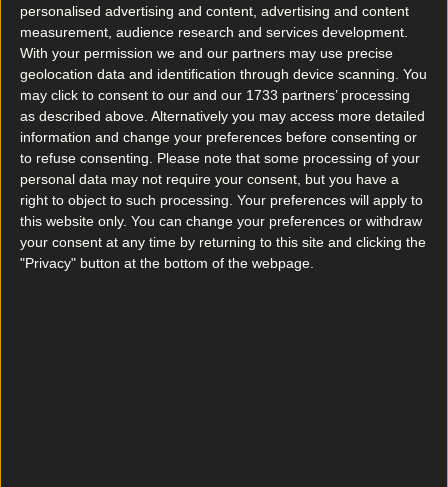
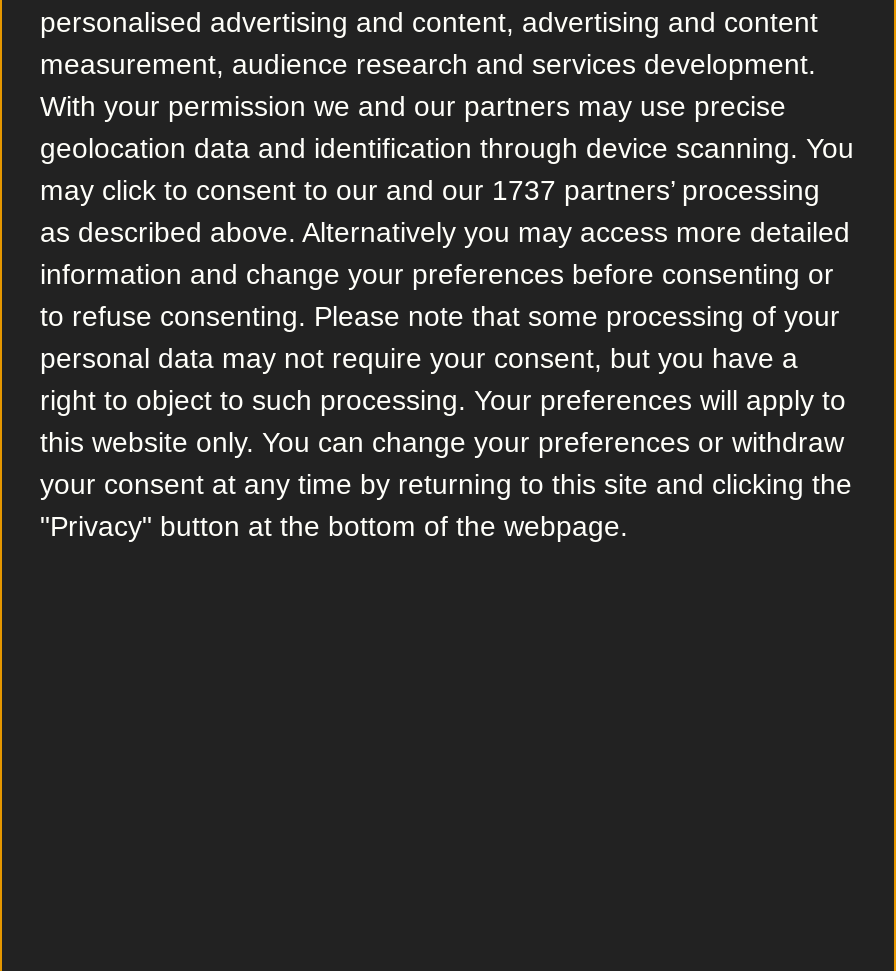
- may click to consent to our and our 1733 partners’ processing
+ may click to consent to our and our 1737 partners’ processing
